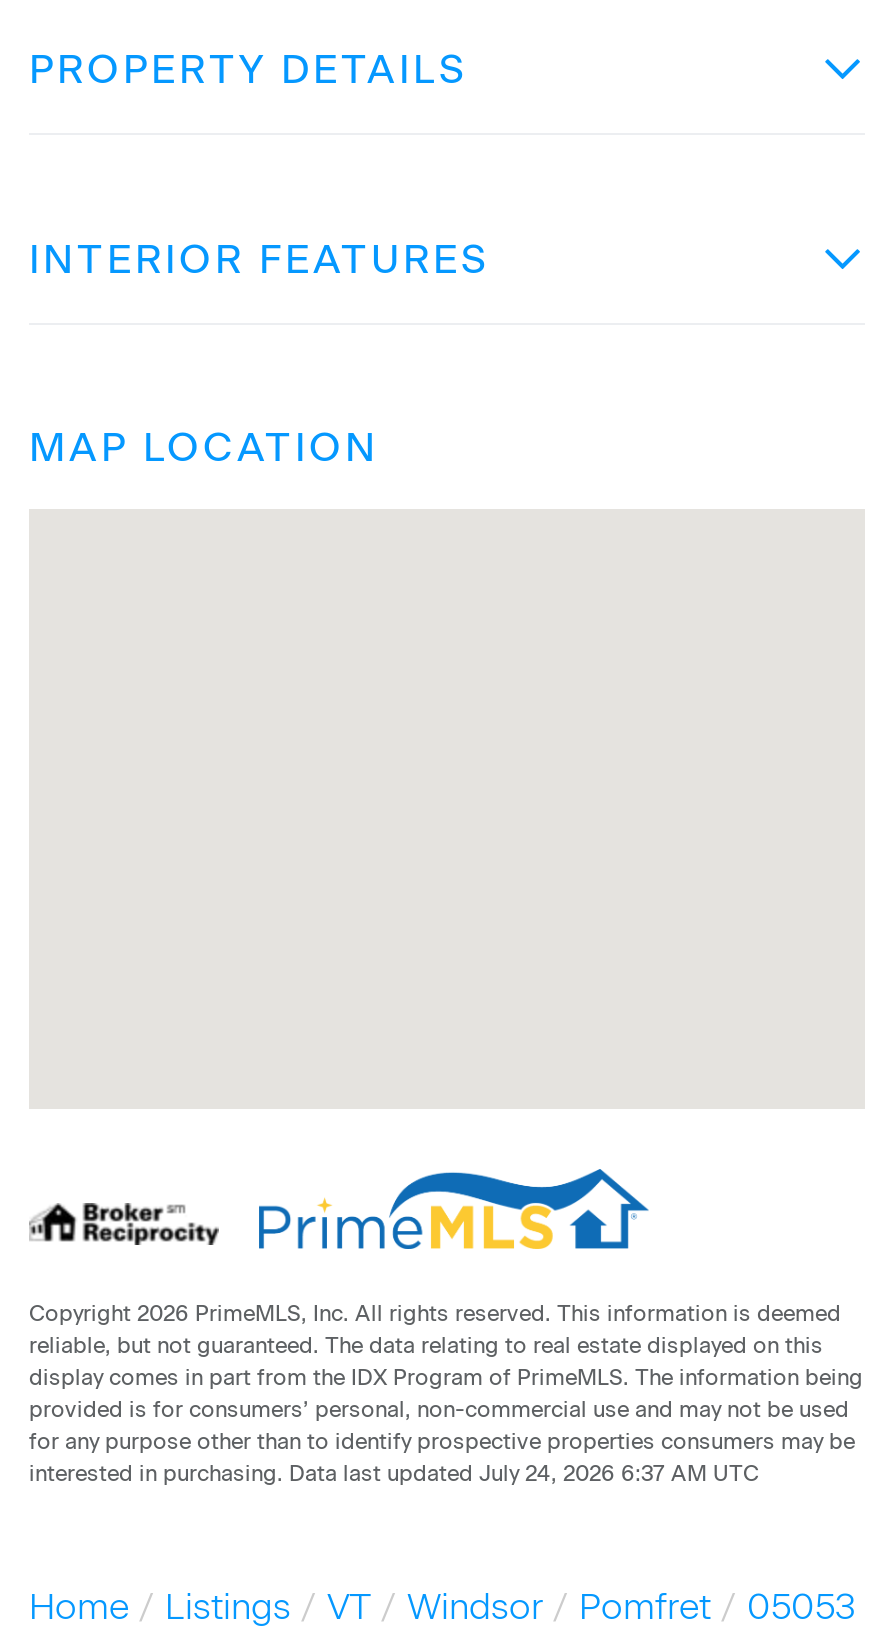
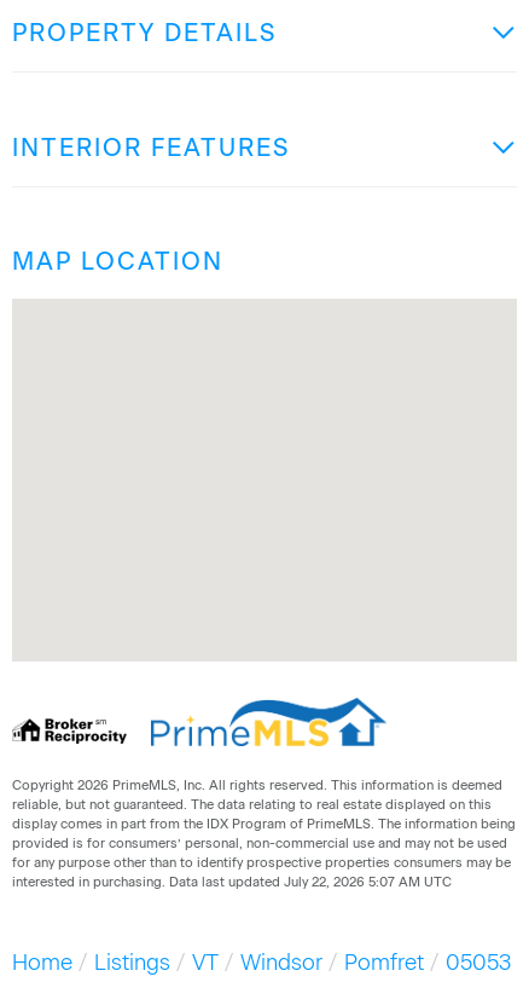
- interested in purchasing. Data last updated July 24, 2026 6:37 AM UTC
+ interested in purchasing. Data last updated July 22, 2026 5:07 AM UTC
